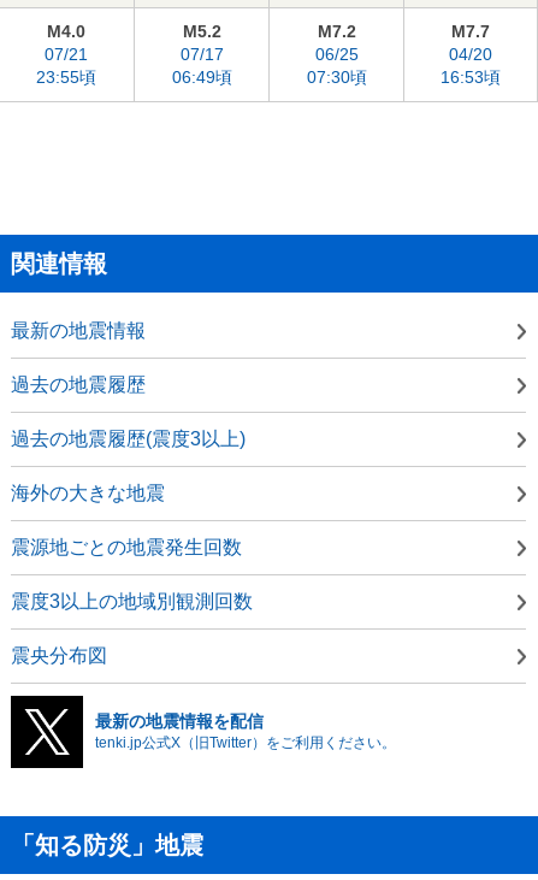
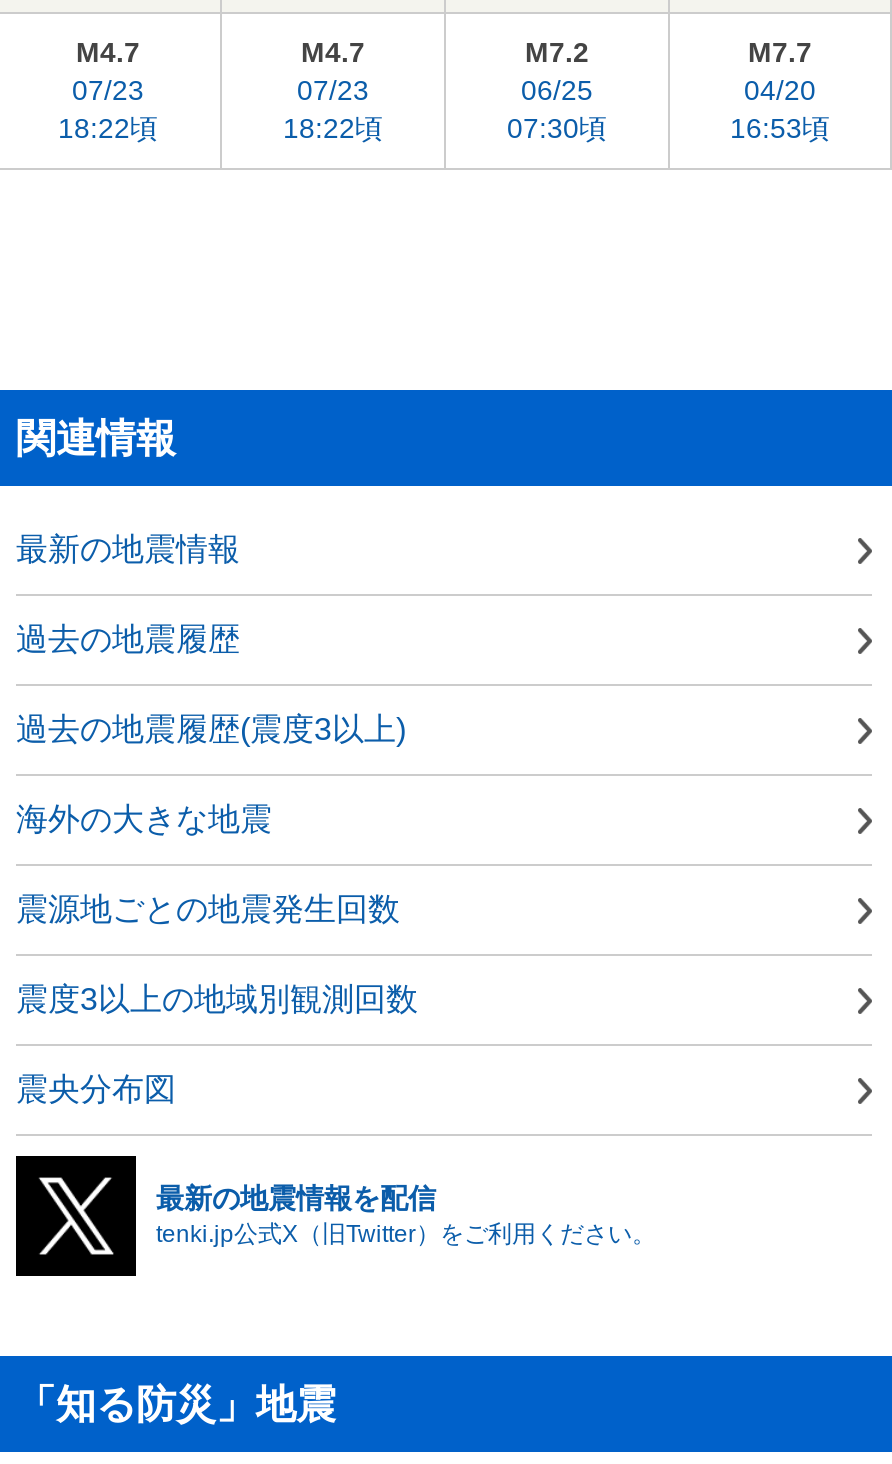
- M4.0
- 07/21
- 23:55頃
+ M4.7
+ 07/23
+ 18:22頃

- M5.2
- 07/17
- 06:49頃
+ M4.7
+ 07/23
+ 18:22頃
